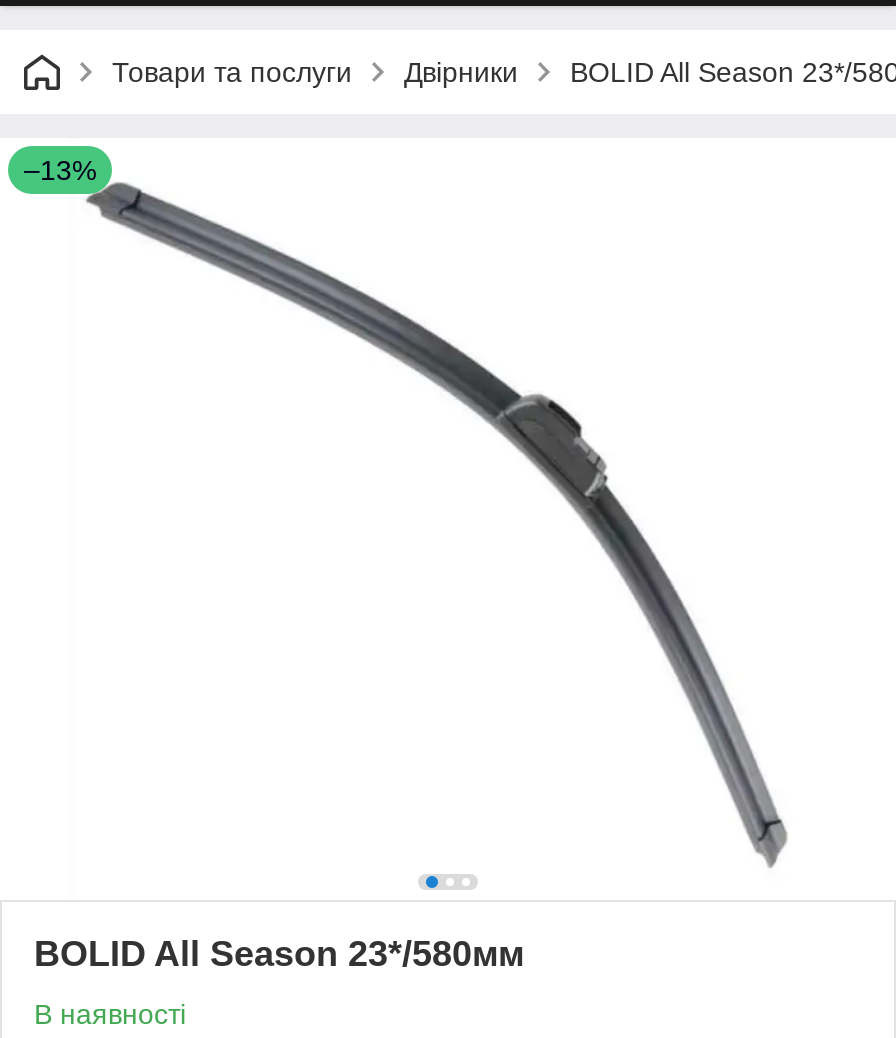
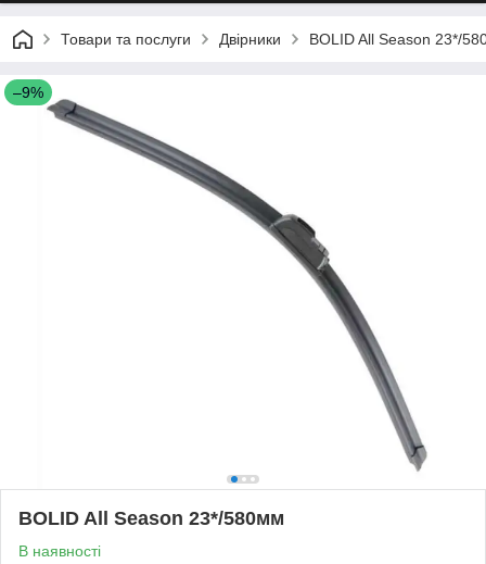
- –13%
+ –9%
